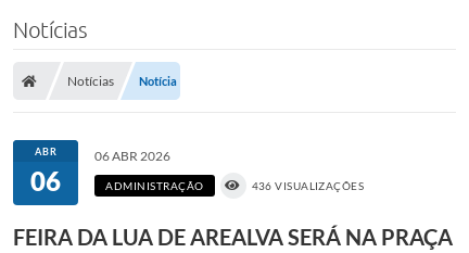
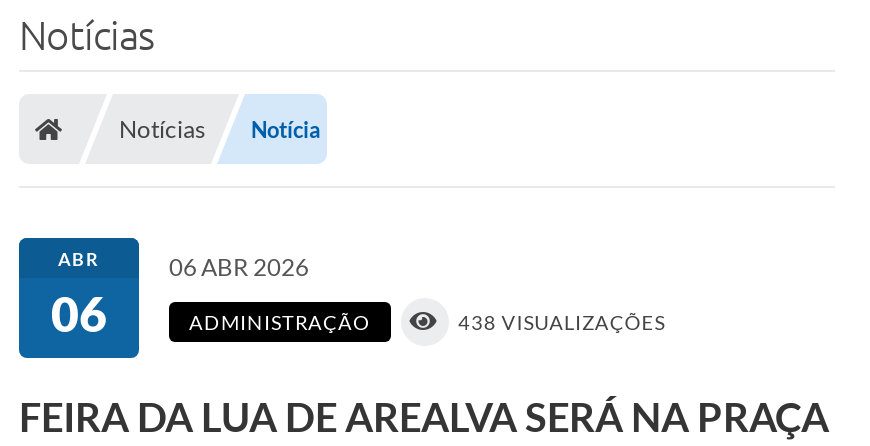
- 436 VISUALIZAÇÕES
+ 438 VISUALIZAÇÕES
